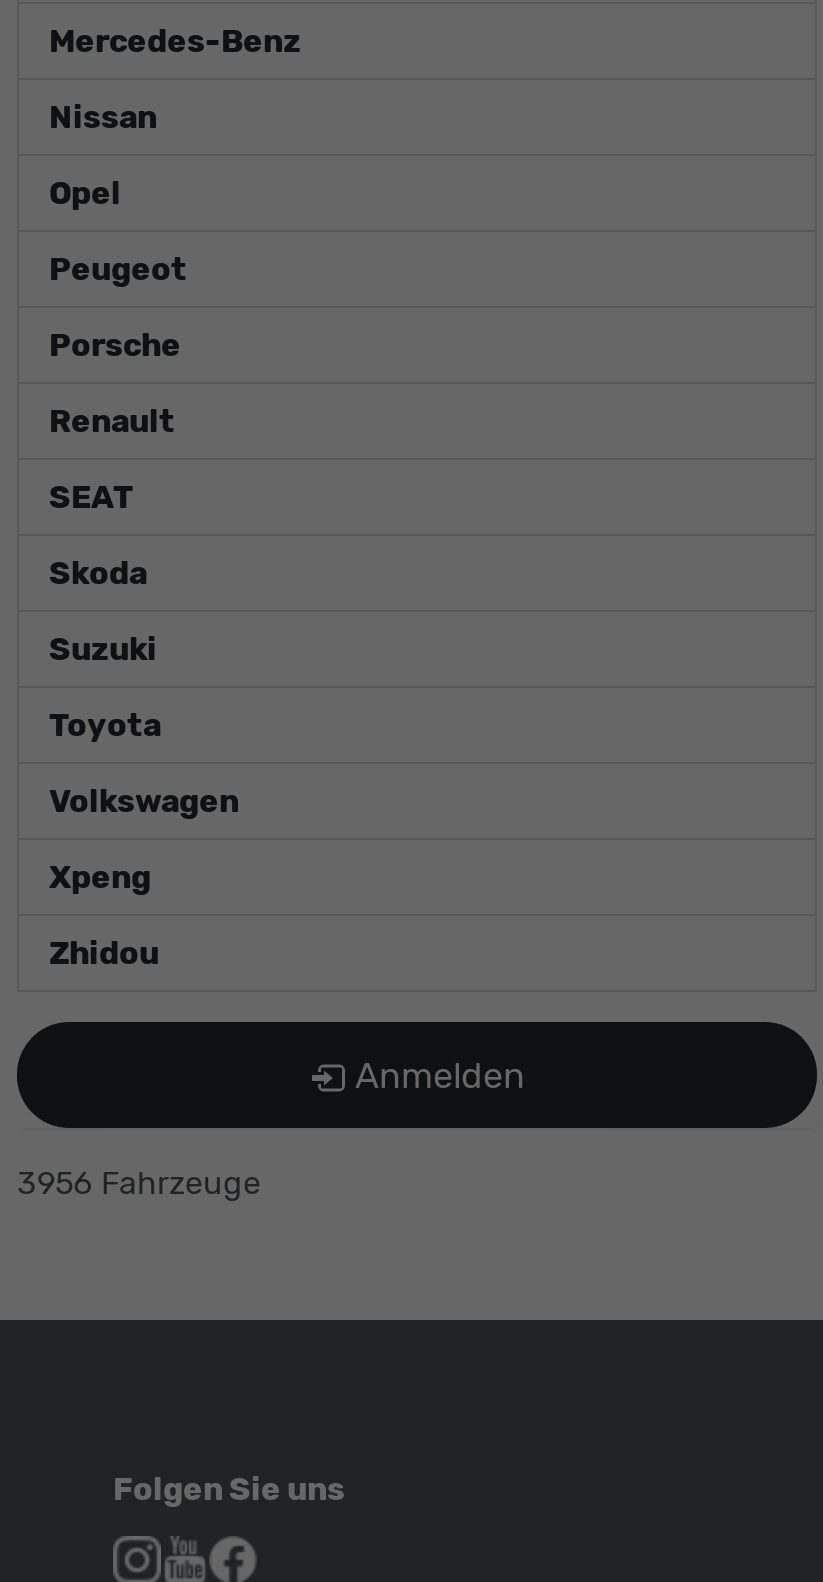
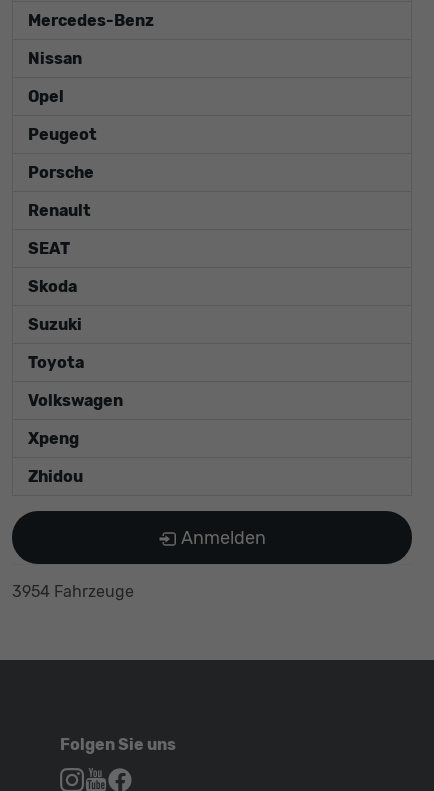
- 3956 Fahrzeuge
+ 3954 Fahrzeuge
